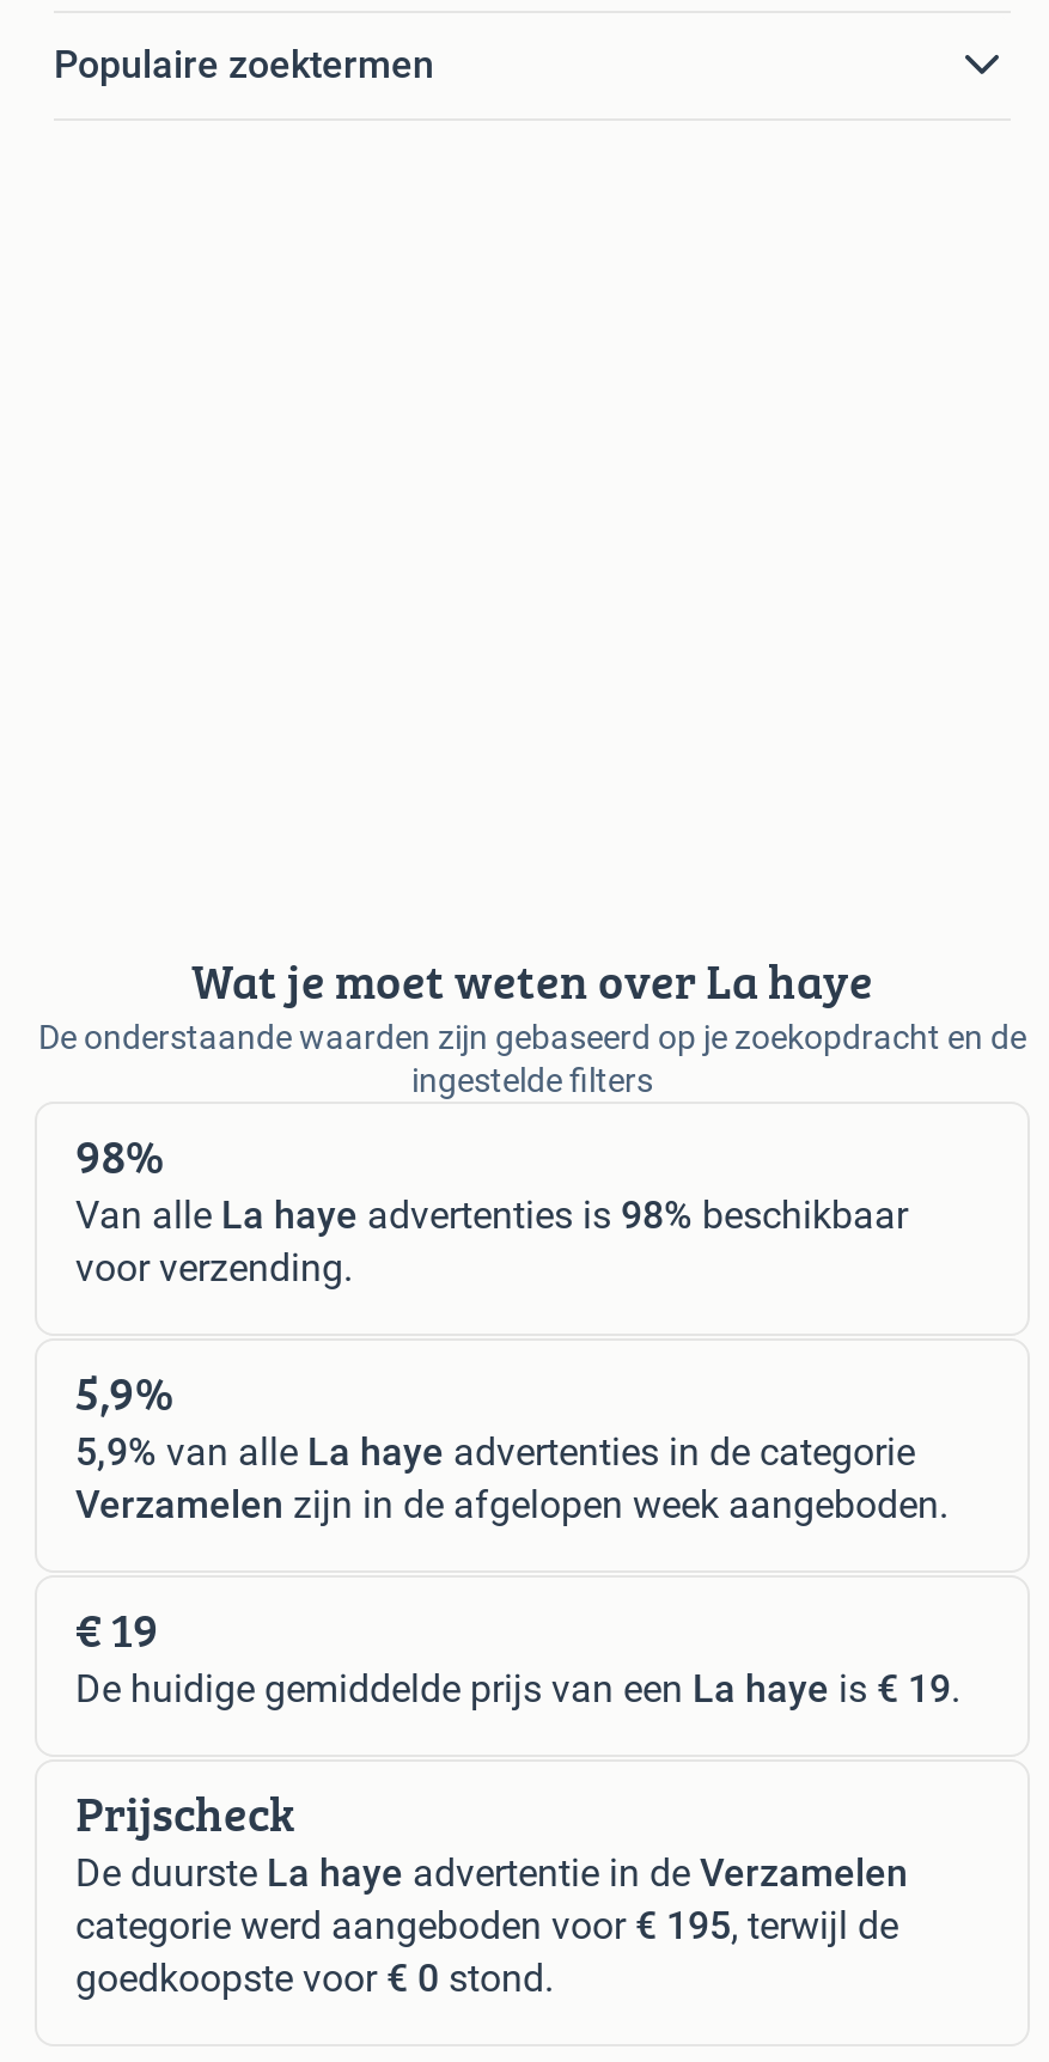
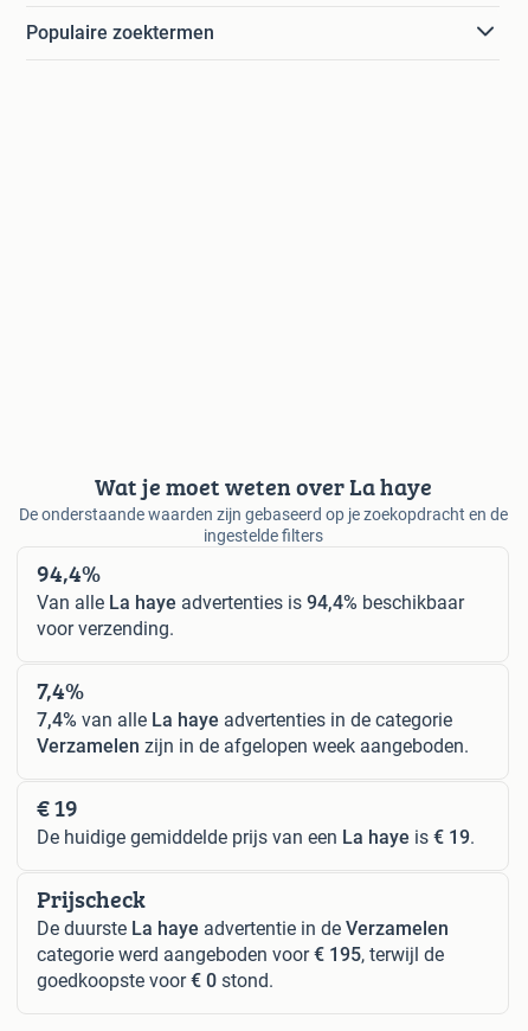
- 98%
+ 94,4%

- Van alle La haye advertenties is 98% beschikbaar
+ Van alle La haye advertenties is 94,4% beschikbaar

- 5,9%
+ 7,4%

- 5,9% van alle La haye advertenties in de categorie
+ 7,4% van alle La haye advertenties in de categorie
